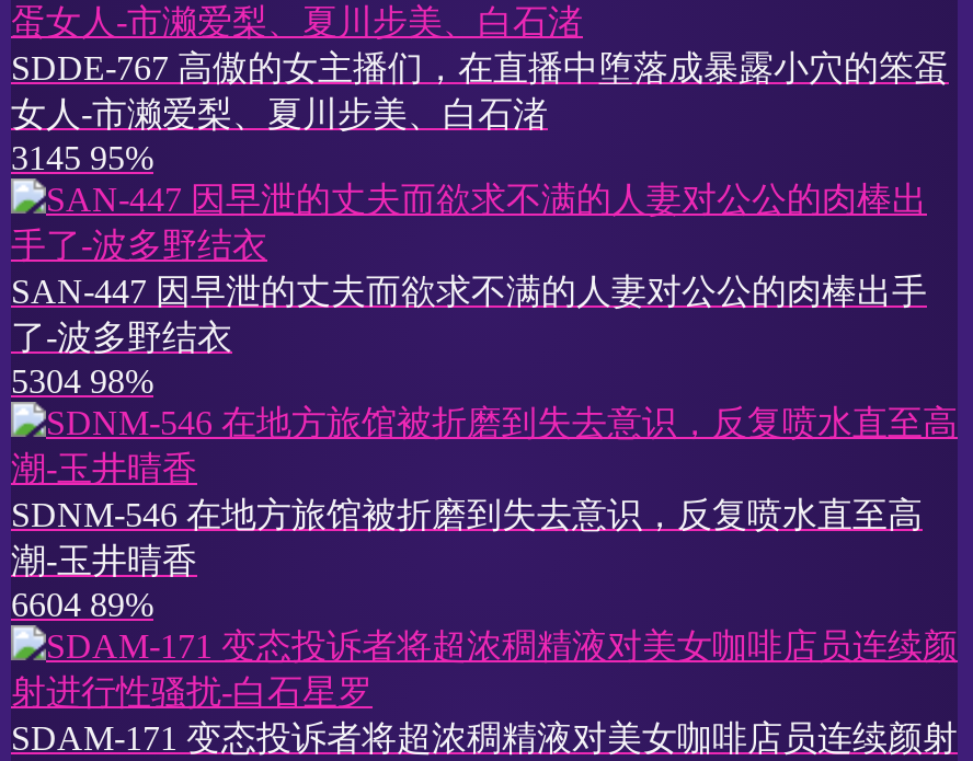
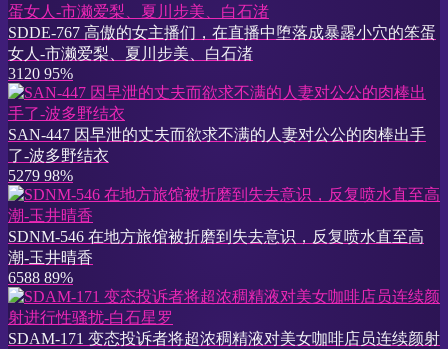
- 3145 95%
+ 3120 95%

- 5304 98%
+ 5279 98%

- 6604 89%
+ 6588 89%
